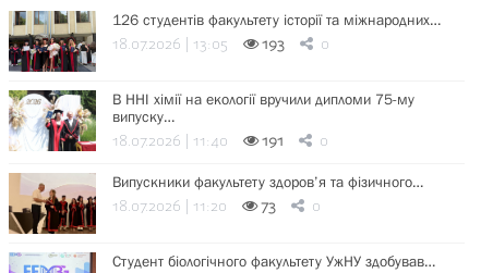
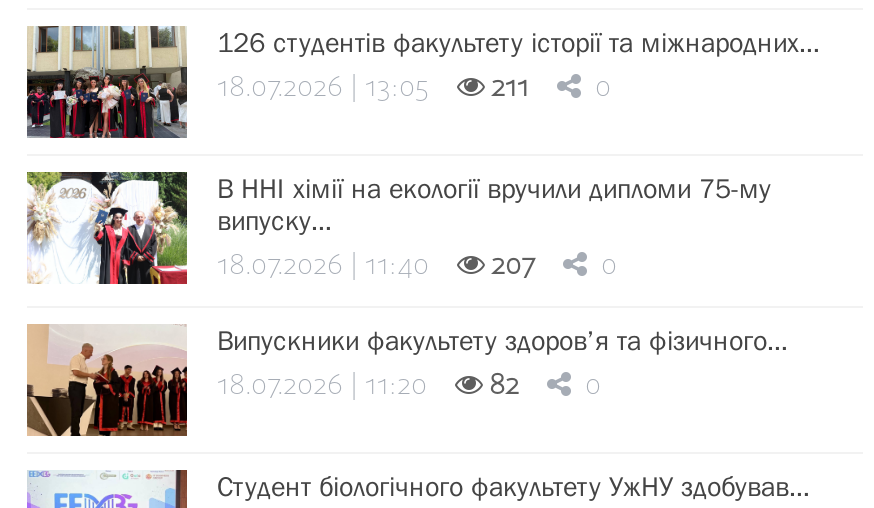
- 193
+ 211

- 191
+ 207

- 73
+ 82
